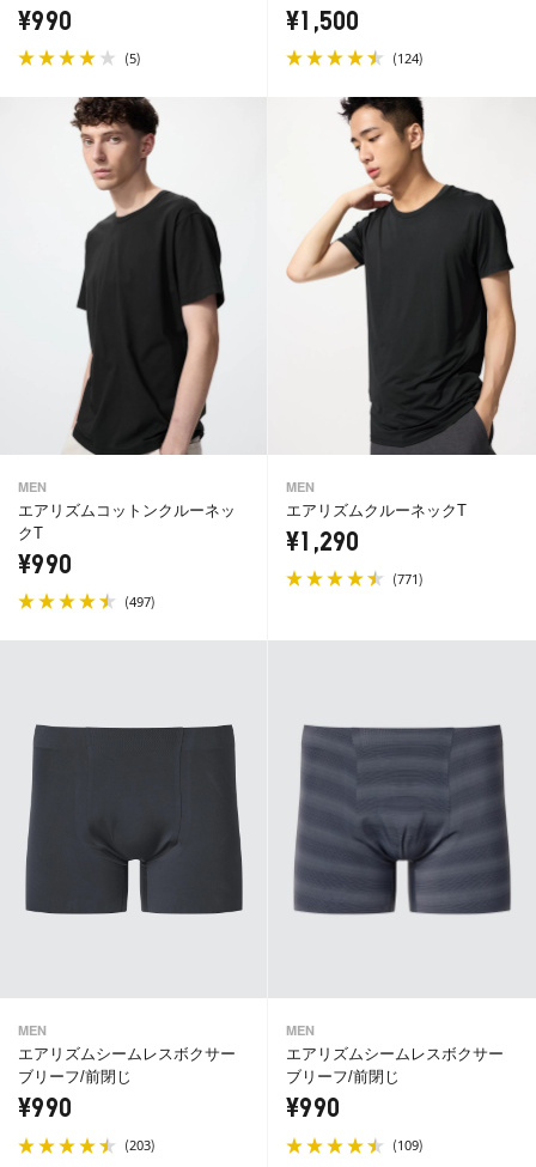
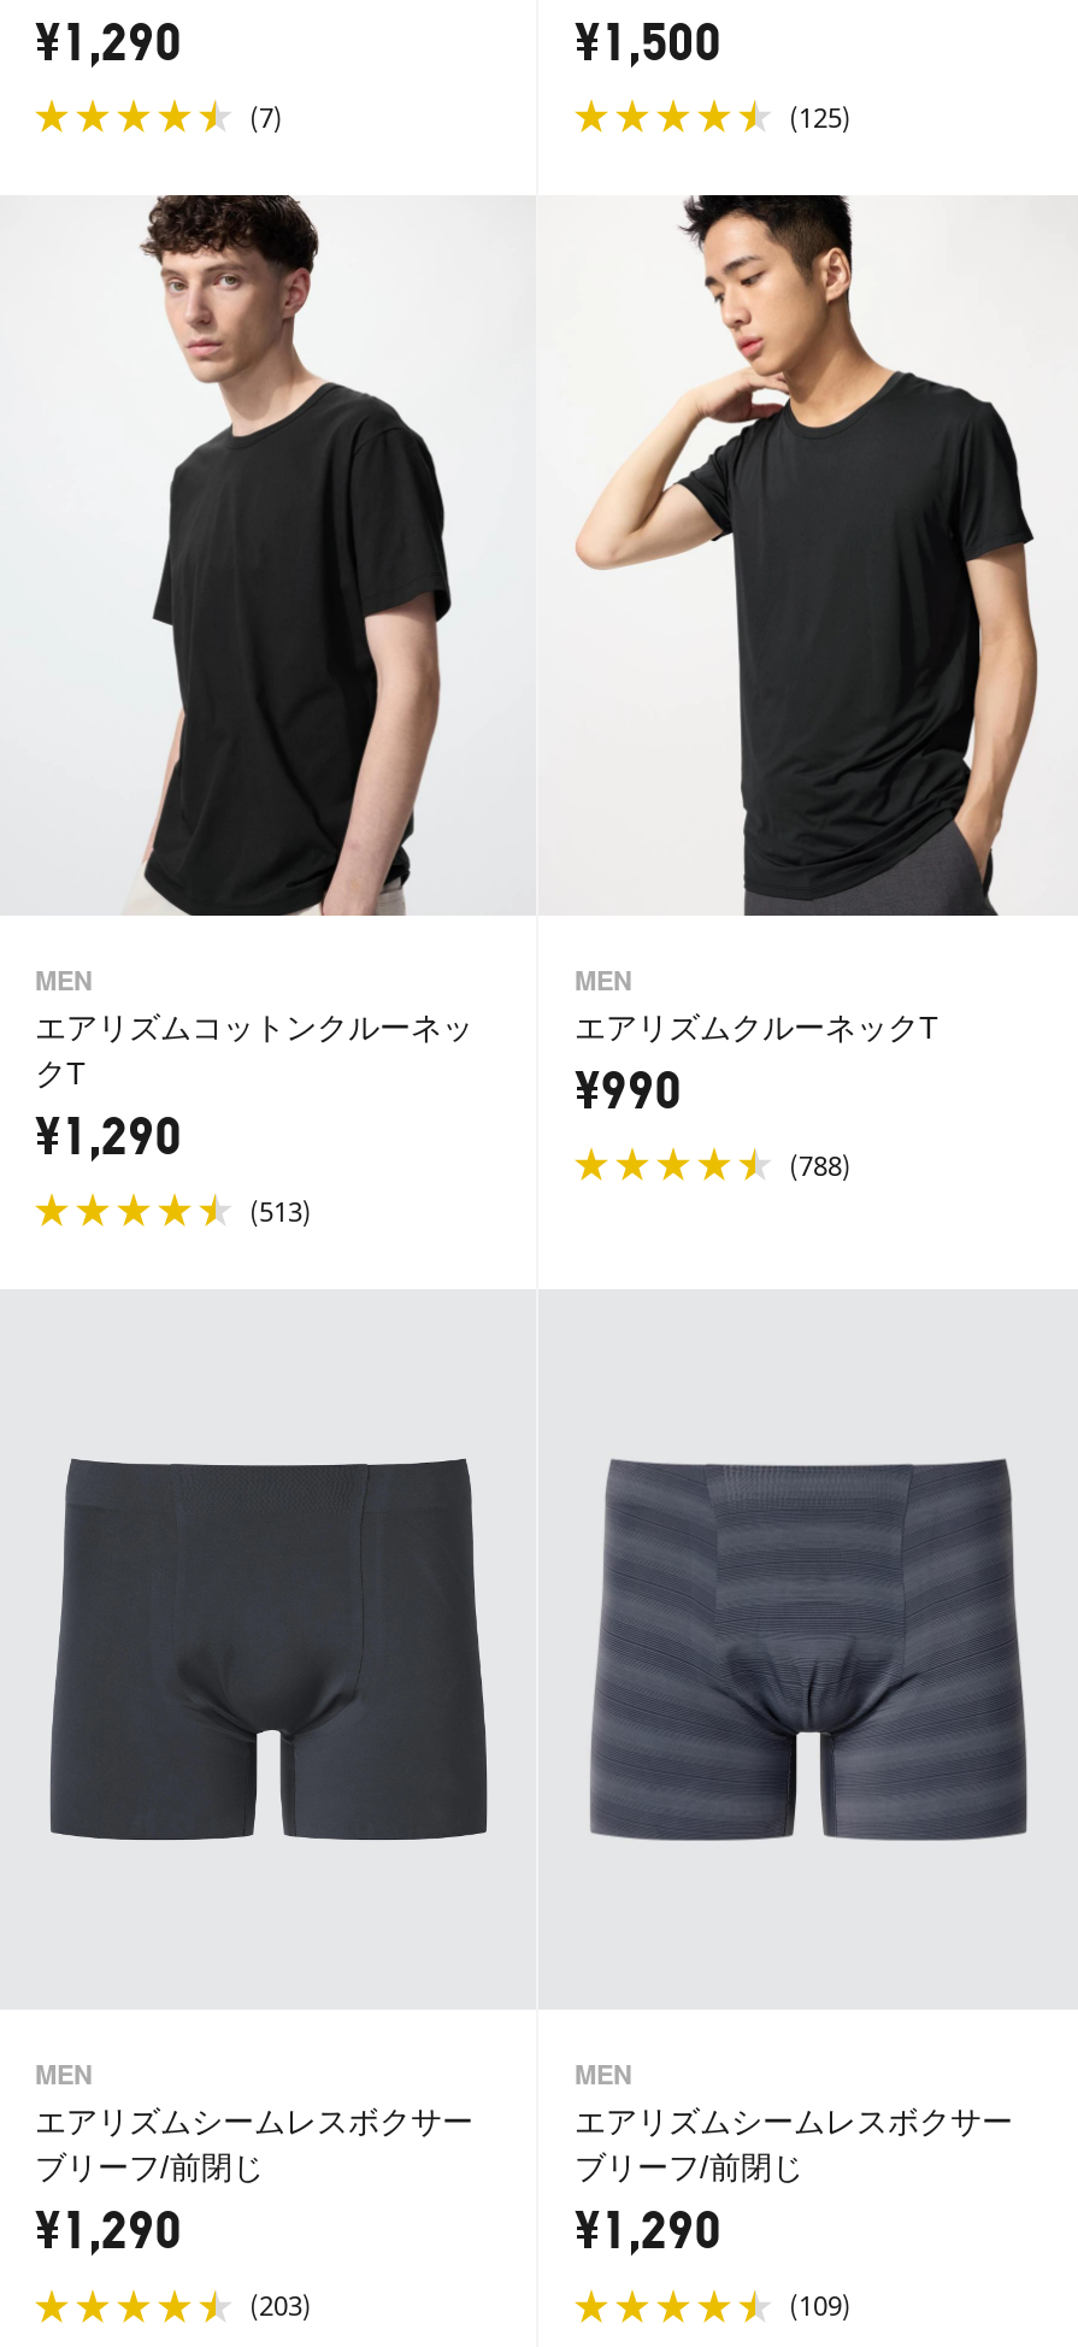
- ¥990
+ ¥1,290

- (5)
+ (7)

- (124)
+ (125)

- ¥1,290
+ ¥990

- ¥990
+ ¥1,290

- (771)
+ (788)

- (497)
+ (513)

- ¥990
+ ¥1,290

- ¥990
+ ¥1,290
